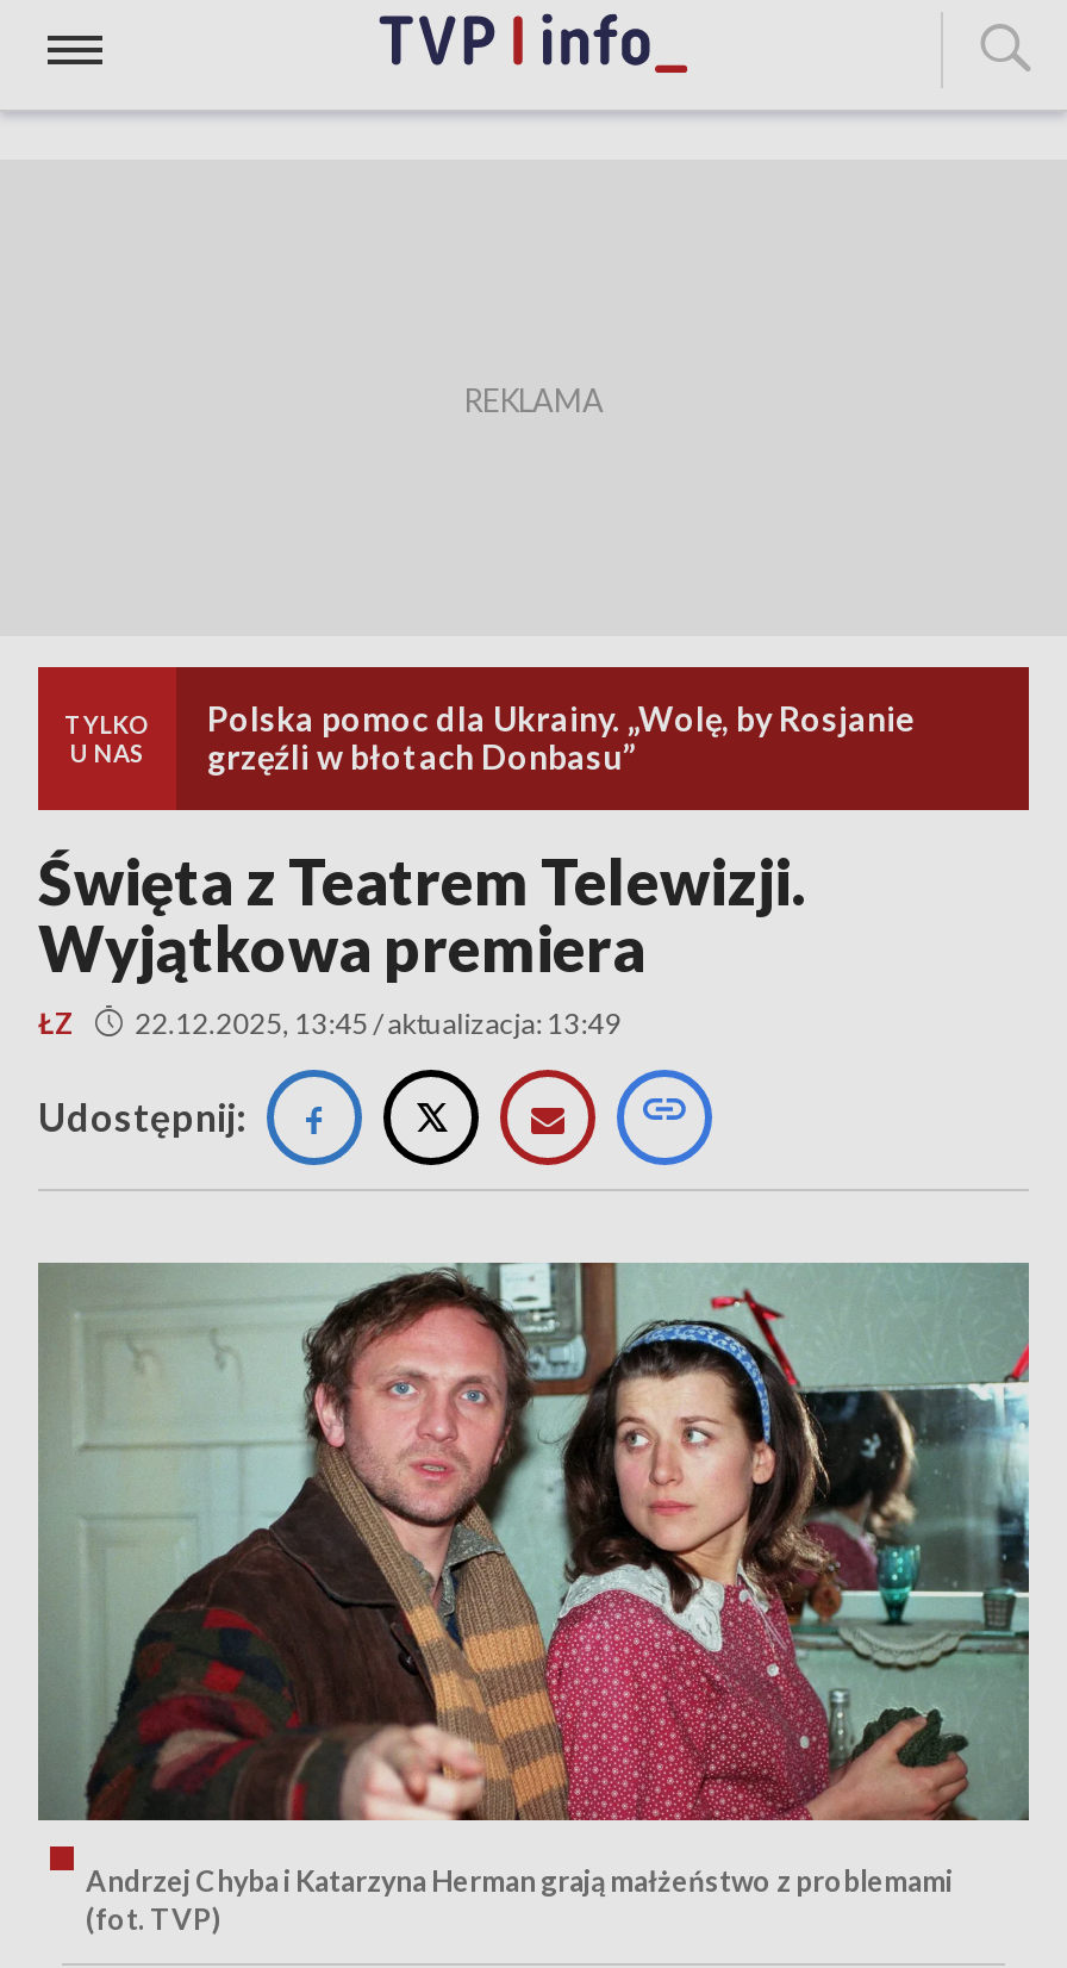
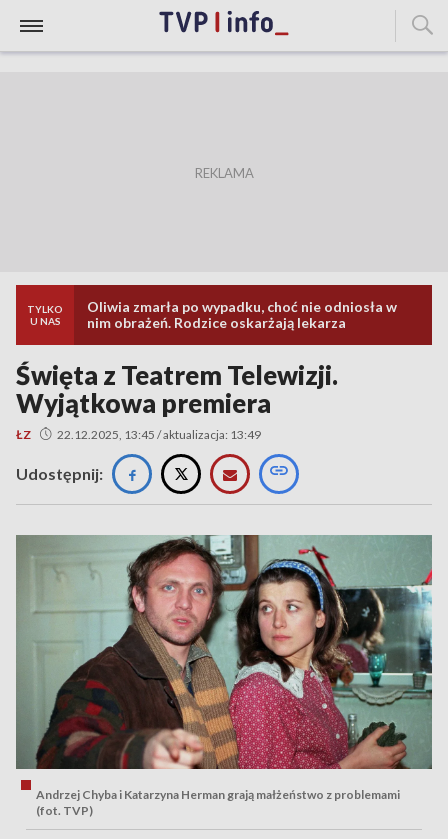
- Polska pomoc dla Ukrainy. „Wolę, by Rosjanie
- grzęźli w błotach Donbasu”
+ Oliwia zmarła po wypadku, choć nie odniosła w
+ nim obrażeń. Rodzice oskarżają lekarza
